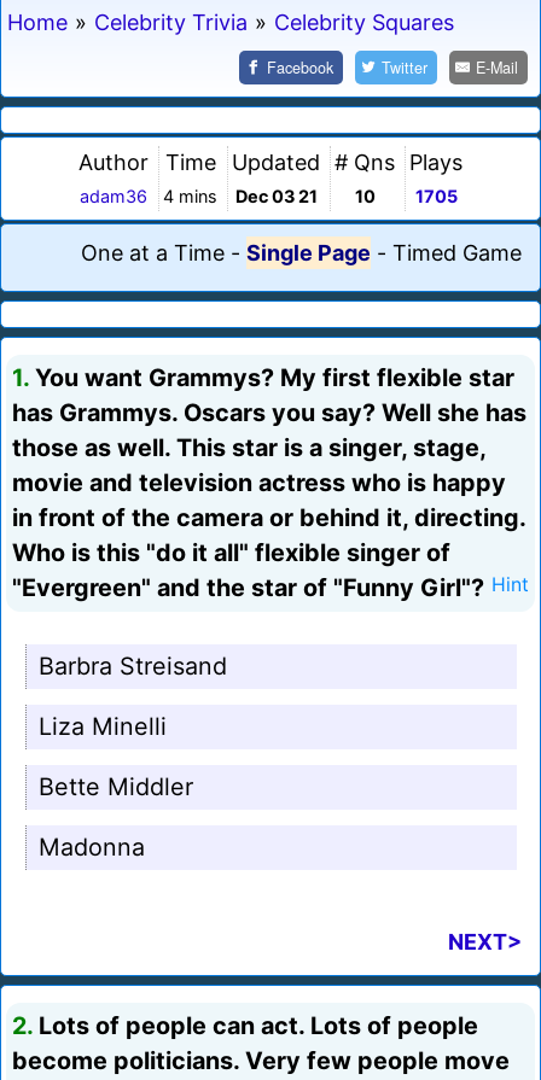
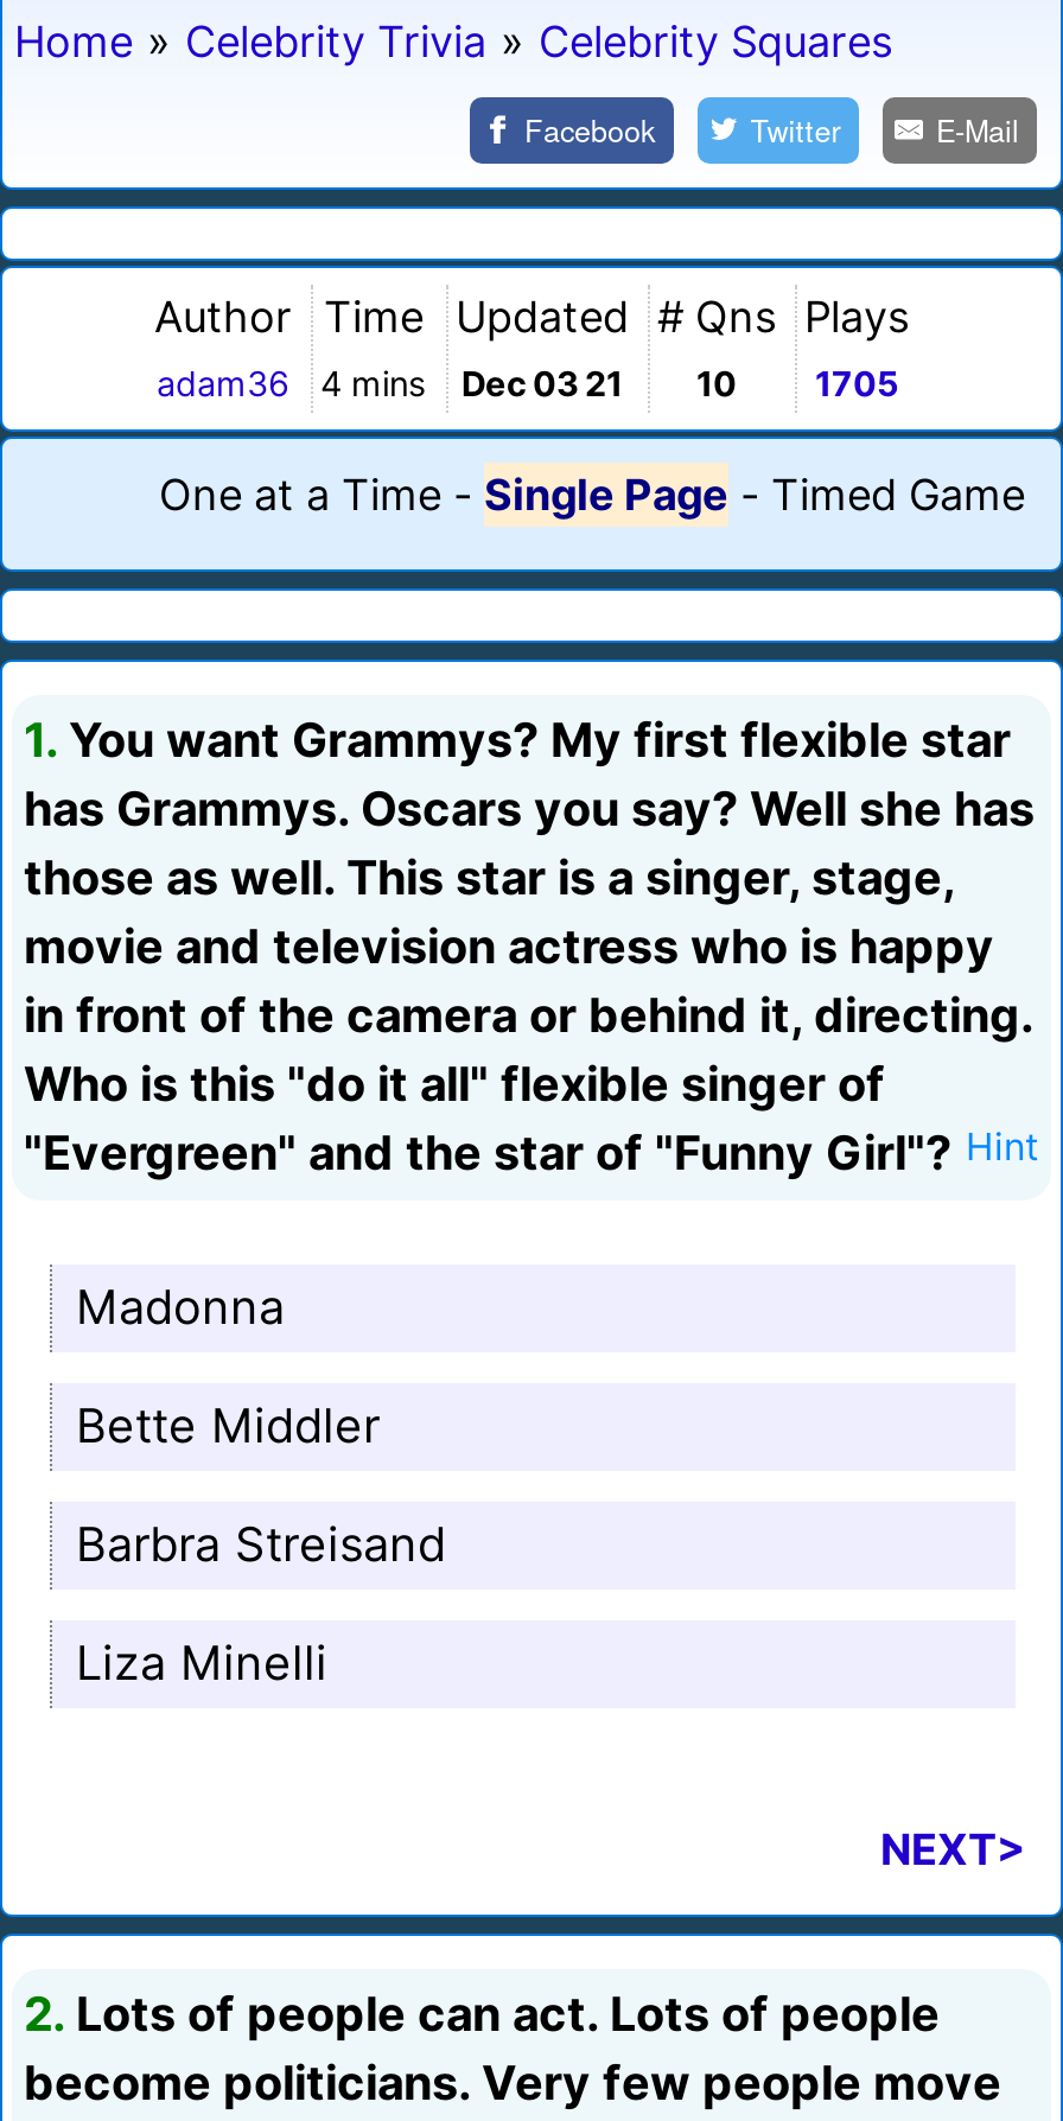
moved down: Barbra Streisand | Liza Minelli

moved up: Bette Middler | Madonna
